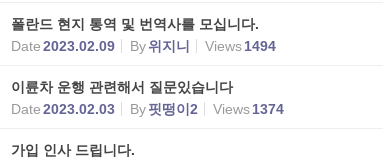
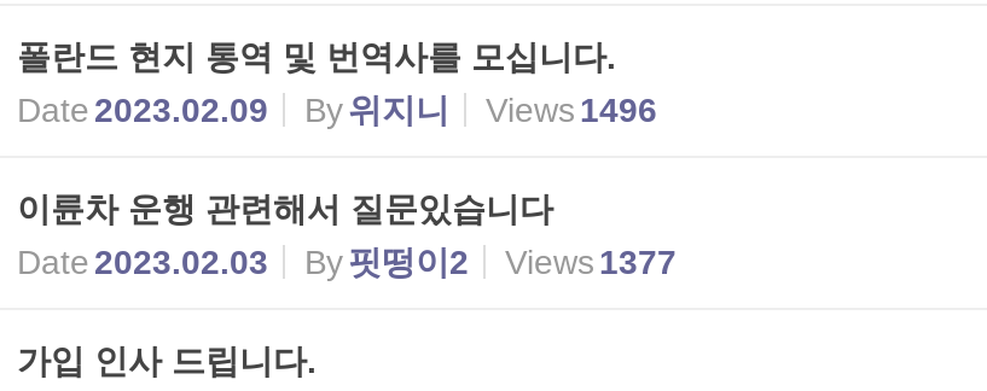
- Views 1494
+ Views 1496

- Views 1374
+ Views 1377
